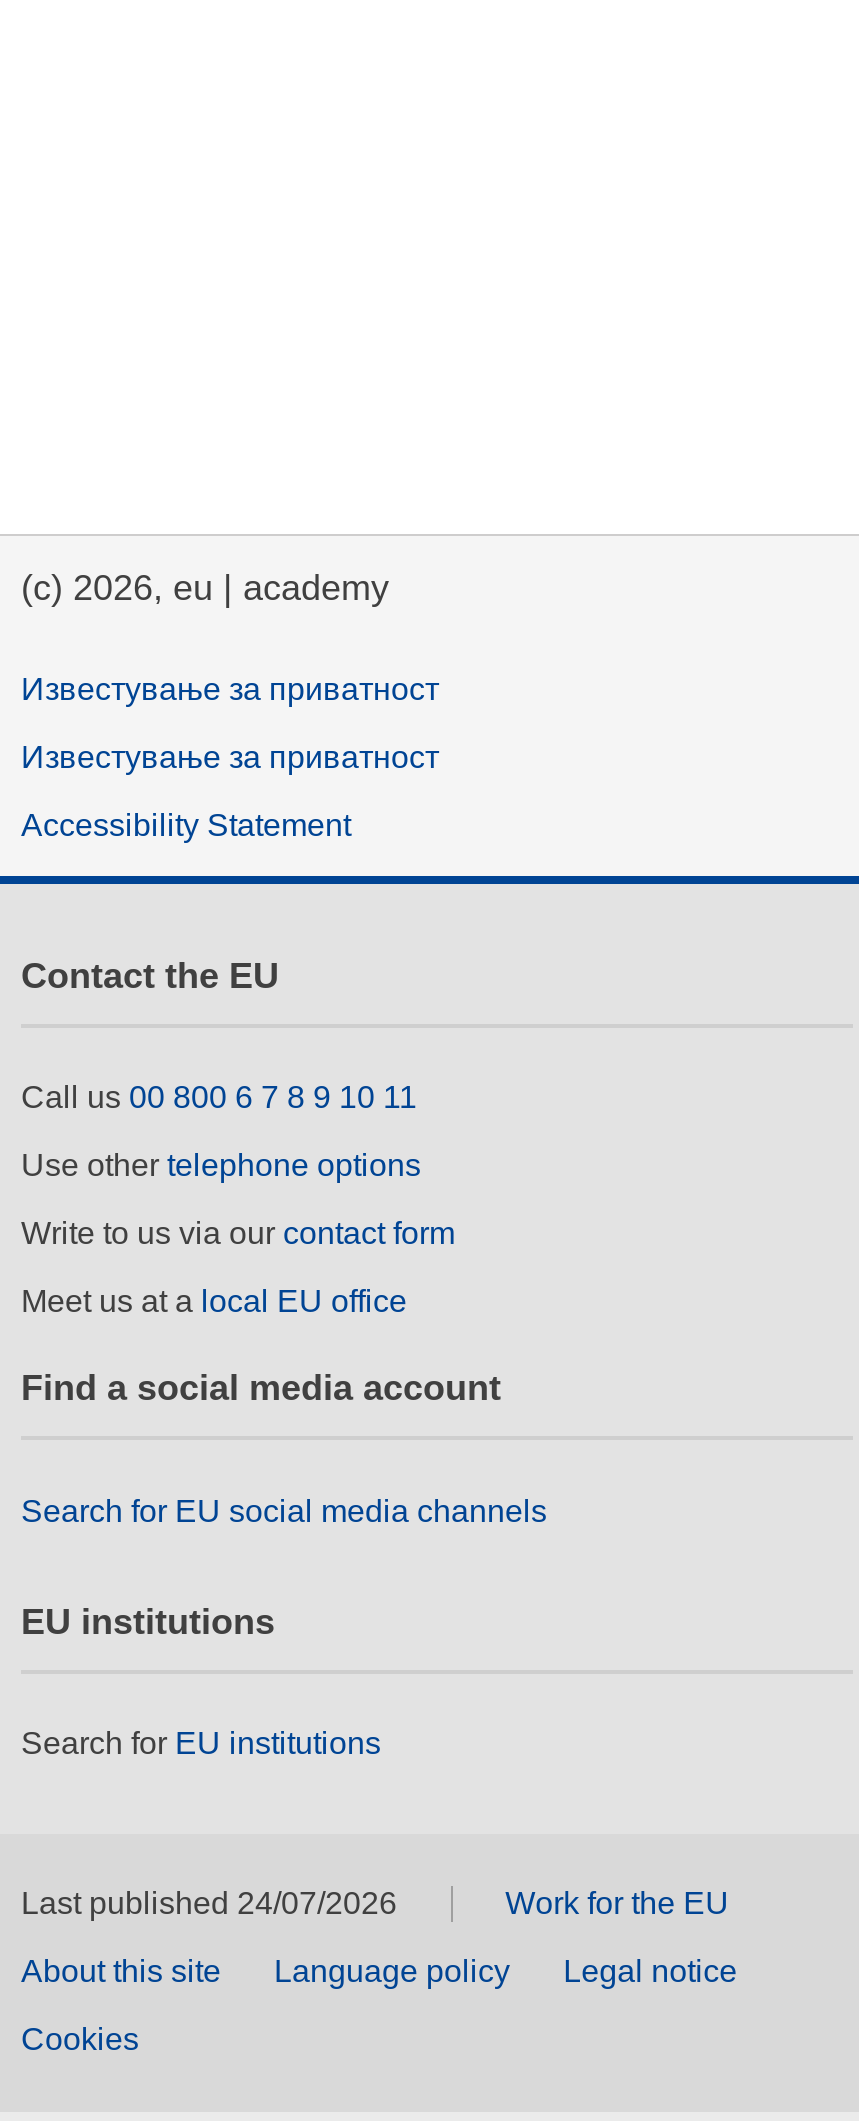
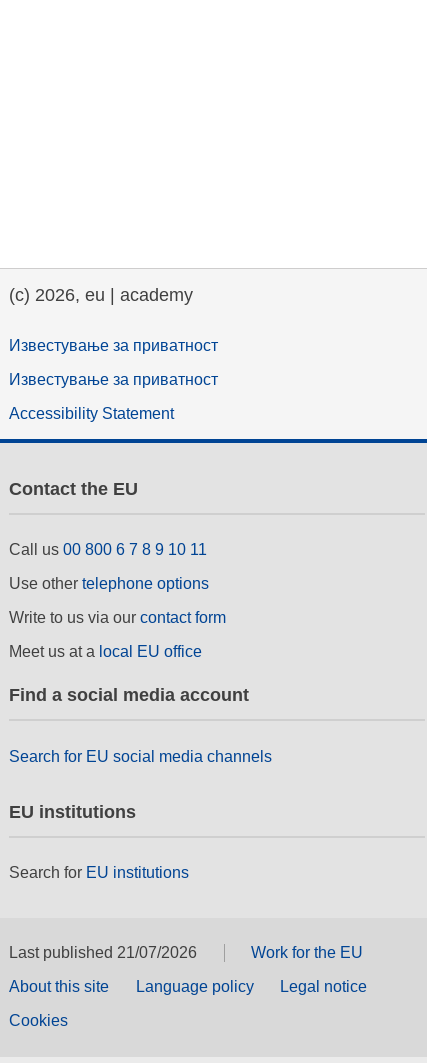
- Last published 24/07/2026
+ Last published 21/07/2026
